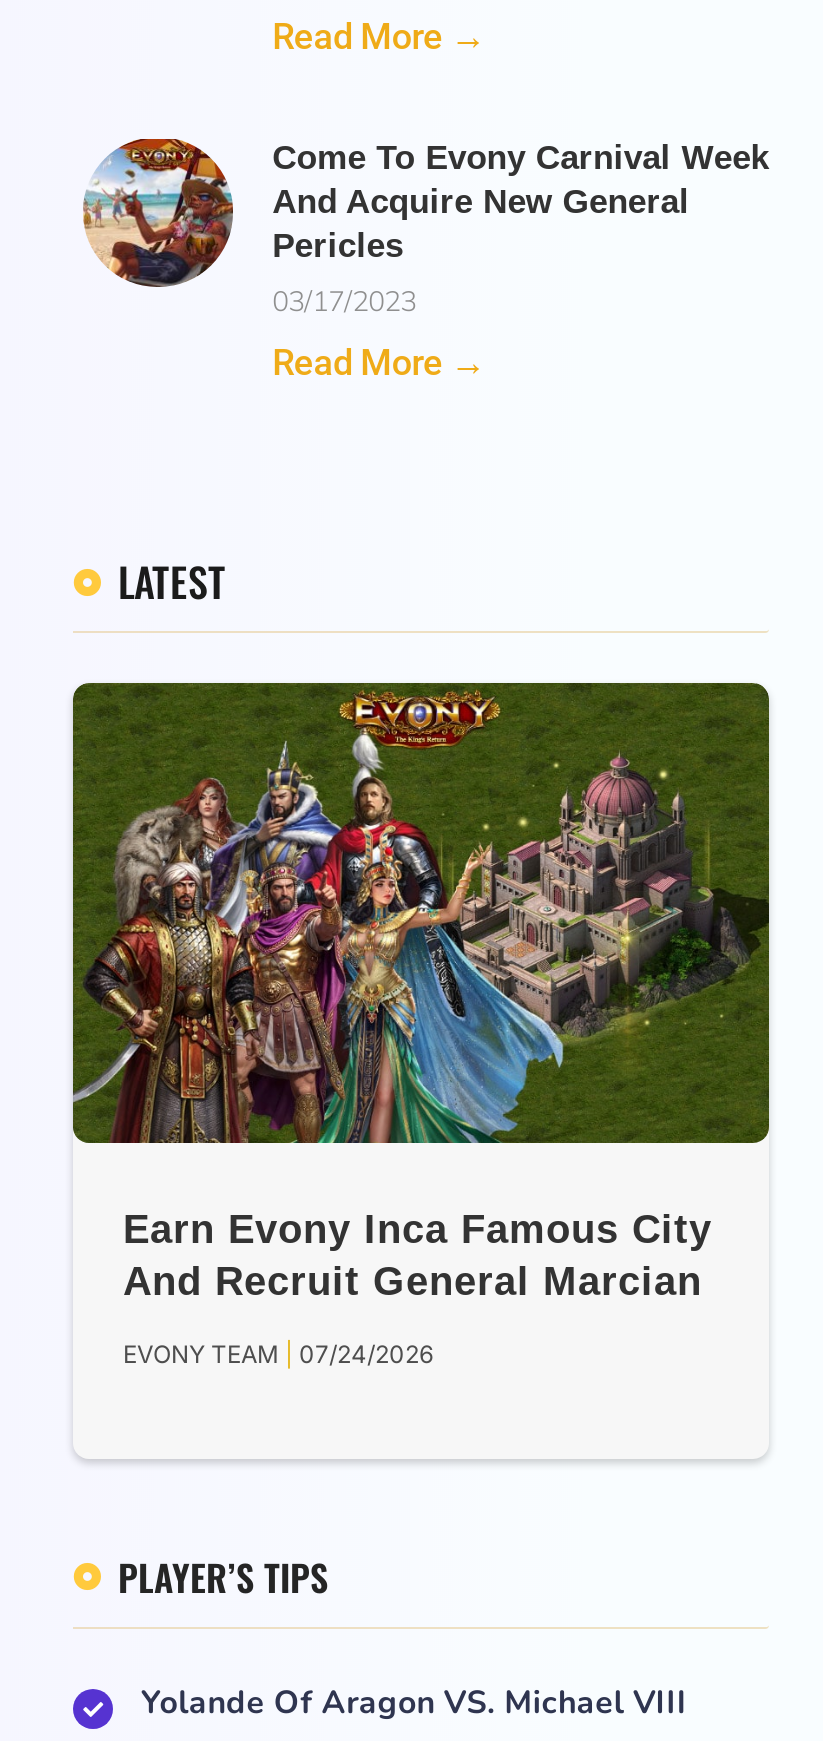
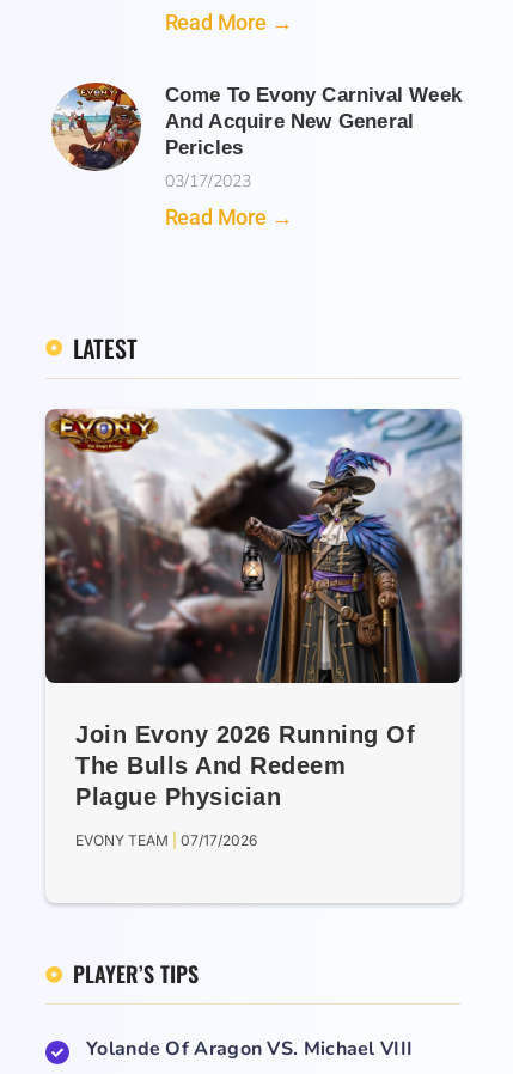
- [image]
- Earn Evony Inca Famous City
- And Recruit General Marcian
+ [image]
+ Join Evony 2026 Running Of
+ The Bulls And Redeem
+ Plague Physician

- EVONY TEAM 07/24/2026
+ EVONY TEAM 07/17/2026
